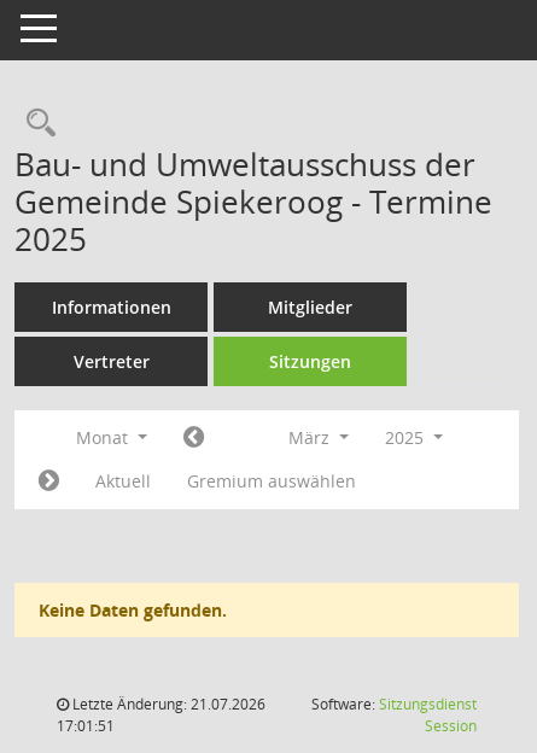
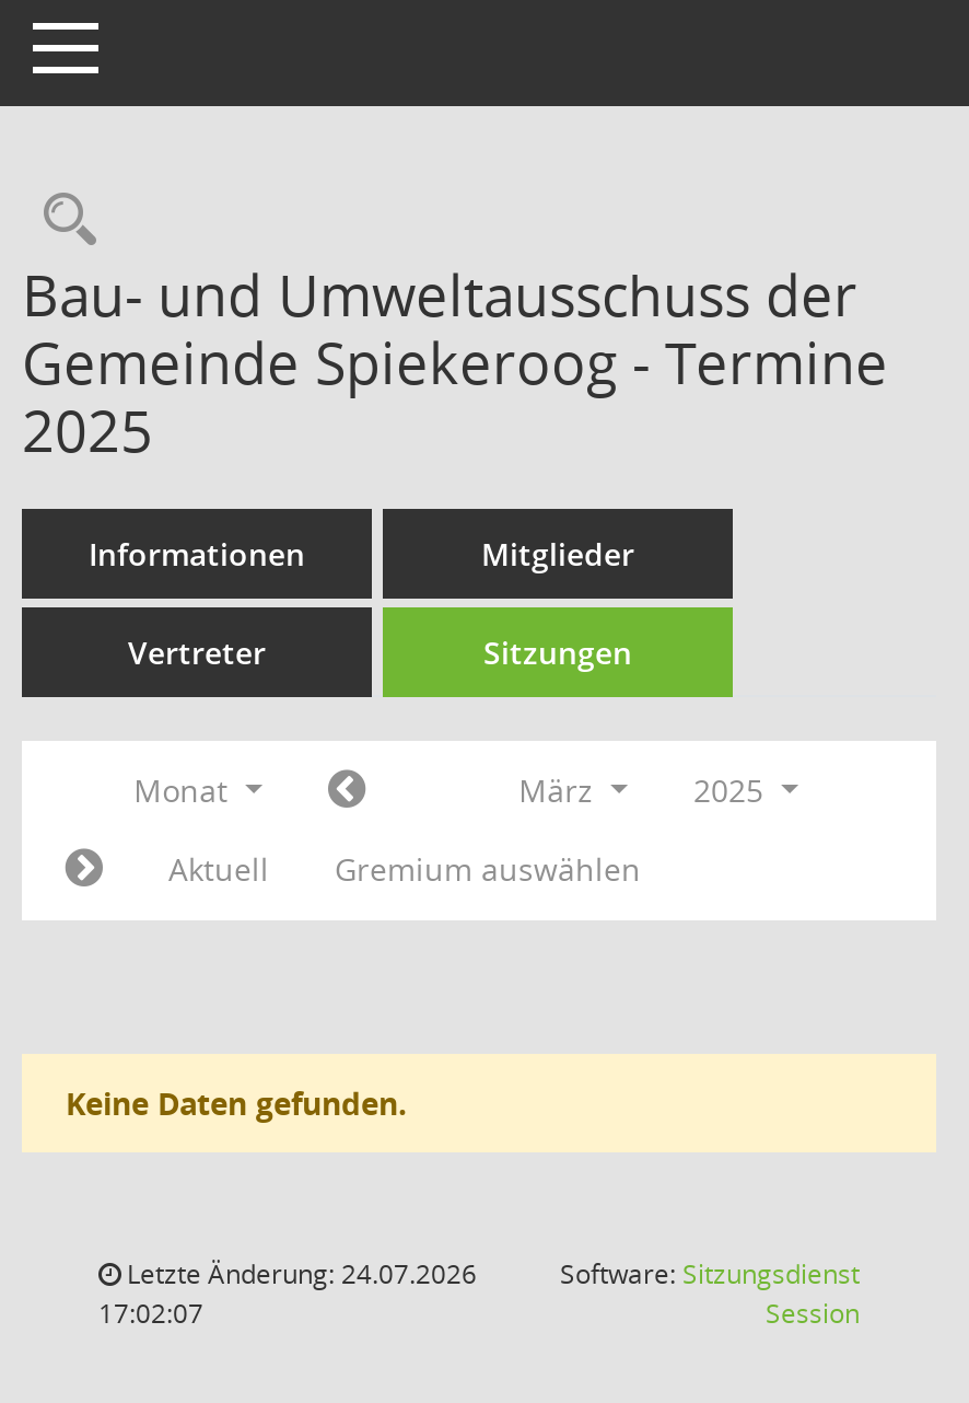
- Letzte Änderung: 21.07.2026
+ Letzte Änderung: 24.07.2026

- 17:01:51
+ 17:02:07
